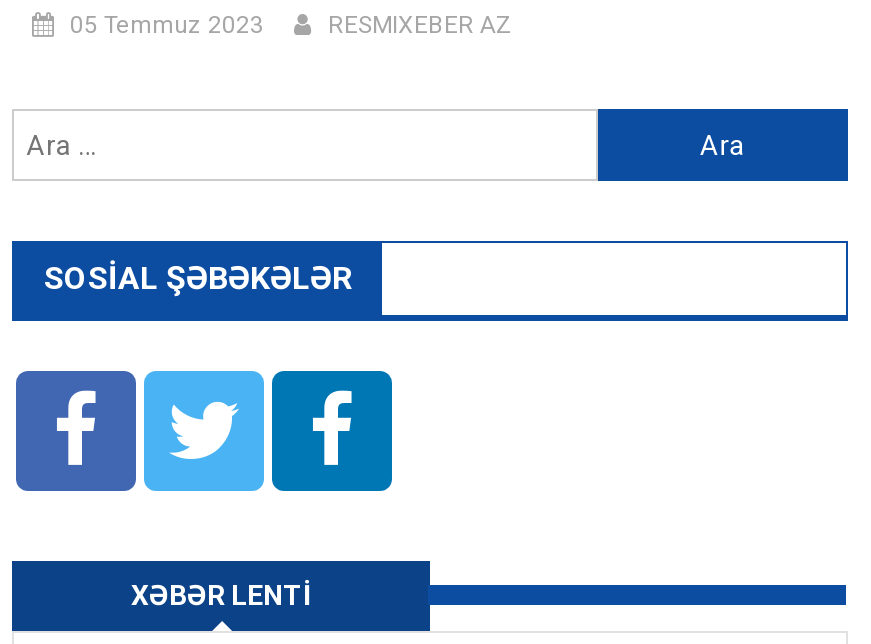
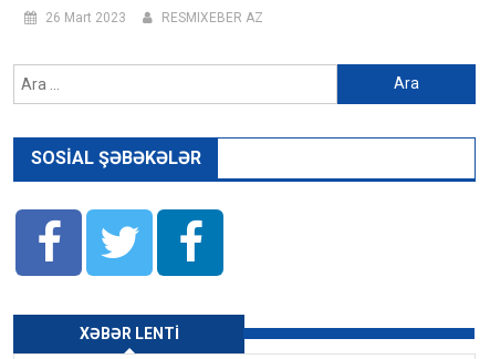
- 05 Temmuz 2023
+ 26 Mart 2023
